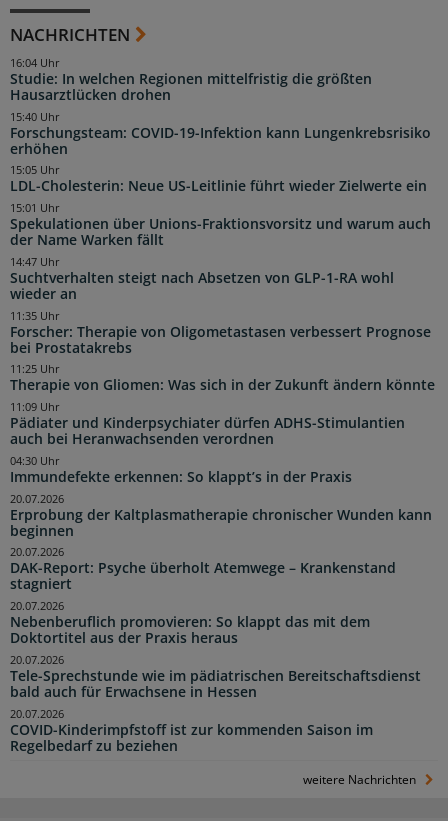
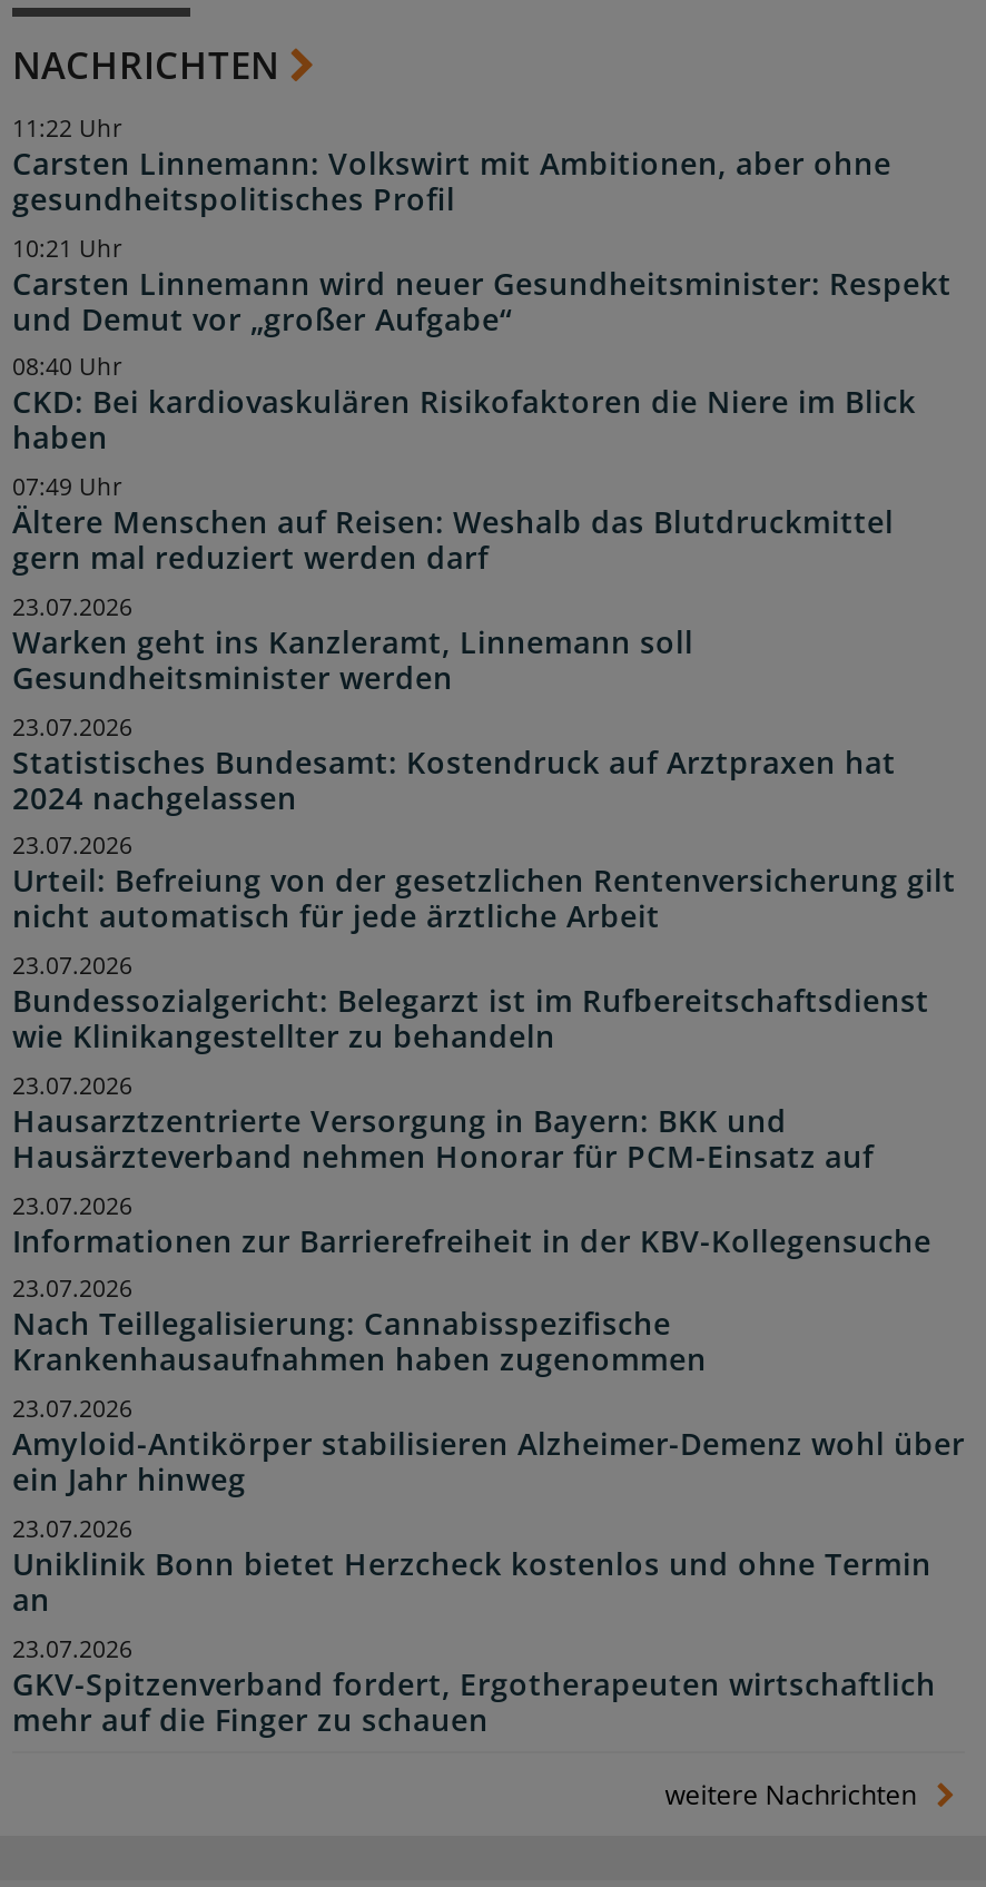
- 16:04 Uhr
+ 11:22 Uhr

- Studie: In welchen Regionen mittelfristig die größten
- Hausarztlücken drohen
+ Carsten Linnemann: Volkswirt mit Ambitionen, aber ohne
+ gesundheitspolitisches Profil

- 15:40 Uhr
+ 10:21 Uhr

- Forschungsteam: COVID-19-Infektion kann Lungenkrebsrisiko
- erhöhen
+ Carsten Linnemann wird neuer Gesundheitsminister: Respekt
+ und Demut vor „großer Aufgabe“

- 15:05 Uhr
+ 08:40 Uhr

- LDL-Cholesterin: Neue US-Leitlinie führt wieder Zielwerte ein
+ CKD: Bei kardiovaskulären Risikofaktoren die Niere im Blick
+ haben

- 15:01 Uhr
+ 07:49 Uhr

- Spekulationen über Unions-Fraktionsvorsitz und warum auch
- der Name Warken fällt
+ Ältere Menschen auf Reisen: Weshalb das Blutdruckmittel
+ gern mal reduziert werden darf

- 14:47 Uhr
+ 23.07.2026

- Suchtverhalten steigt nach Absetzen von GLP-1-RA wohl
- wieder an
+ Warken geht ins Kanzleramt, Linnemann soll
+ Gesundheitsminister werden

- 11:35 Uhr
+ 23.07.2026

- Forscher: Therapie von Oligometastasen verbessert Prognose
- bei Prostatakrebs
+ Statistisches Bundesamt: Kostendruck auf Arztpraxen hat
+ 2024 nachgelassen

- 11:25 Uhr
+ 23.07.2026

- Therapie von Gliomen: Was sich in der Zukunft ändern könnte
+ Urteil: Befreiung von der gesetzlichen Rentenversicherung gilt
+ nicht automatisch für jede ärztliche Arbeit

- 11:09 Uhr
+ 23.07.2026

- Pädiater und Kinderpsychiater dürfen ADHS-Stimulantien
- auch bei Heranwachsenden verordnen
+ Bundessozialgericht: Belegarzt ist im Rufbereitschaftsdienst
+ wie Klinikangestellter zu behandeln

- 04:30 Uhr
+ 23.07.2026

- Immundefekte erkennen: So klappt’s in der Praxis
+ Hausarztzentrierte Versorgung in Bayern: BKK und
+ Hausärzteverband nehmen Honorar für PCM-Einsatz auf

- 20.07.2026
+ 23.07.2026

- Erprobung der Kaltplasmatherapie chronischer Wunden kann
- beginnen
+ Informationen zur Barrierefreiheit in der KBV-Kollegensuche

- 20.07.2026
+ 23.07.2026

- DAK-Report: Psyche überholt Atemwege – Krankenstand
- stagniert
+ Nach Teillegalisierung: Cannabisspezifische
+ Krankenhausaufnahmen haben zugenommen

- 20.07.2026
+ 23.07.2026

- Nebenberuflich promovieren: So klappt das mit dem
- Doktortitel aus der Praxis heraus
+ Amyloid-Antikörper stabilisieren Alzheimer-Demenz wohl über
+ ein Jahr hinweg

- 20.07.2026
+ 23.07.2026

- Tele-Sprechstunde wie im pädiatrischen Bereitschaftsdienst
- bald auch für Erwachsene in Hessen
+ Uniklinik Bonn bietet Herzcheck kostenlos und ohne Termin
+ an

- 20.07.2026
+ 23.07.2026

- COVID-Kinderimpfstoff ist zur kommenden Saison im
- Regelbedarf zu beziehen
+ GKV-Spitzenverband fordert, Ergotherapeuten wirtschaftlich
+ mehr auf die Finger zu schauen
